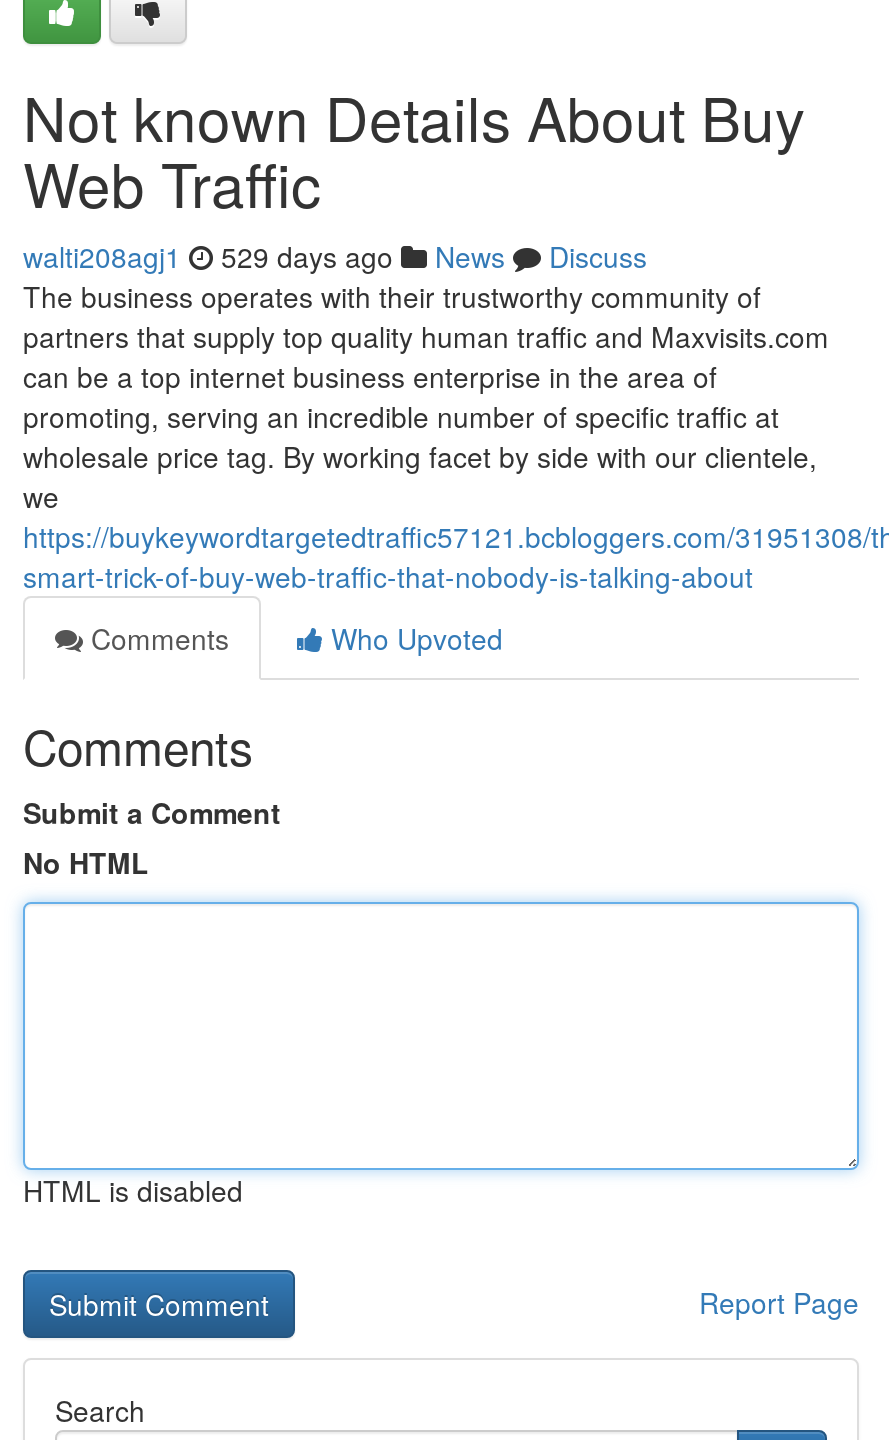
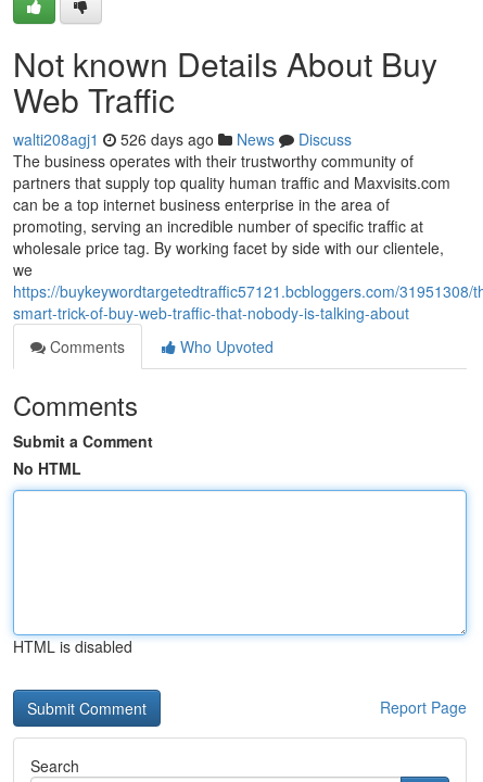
- walti208agj1 529 days ago News Discuss
+ walti208agj1 526 days ago News Discuss
